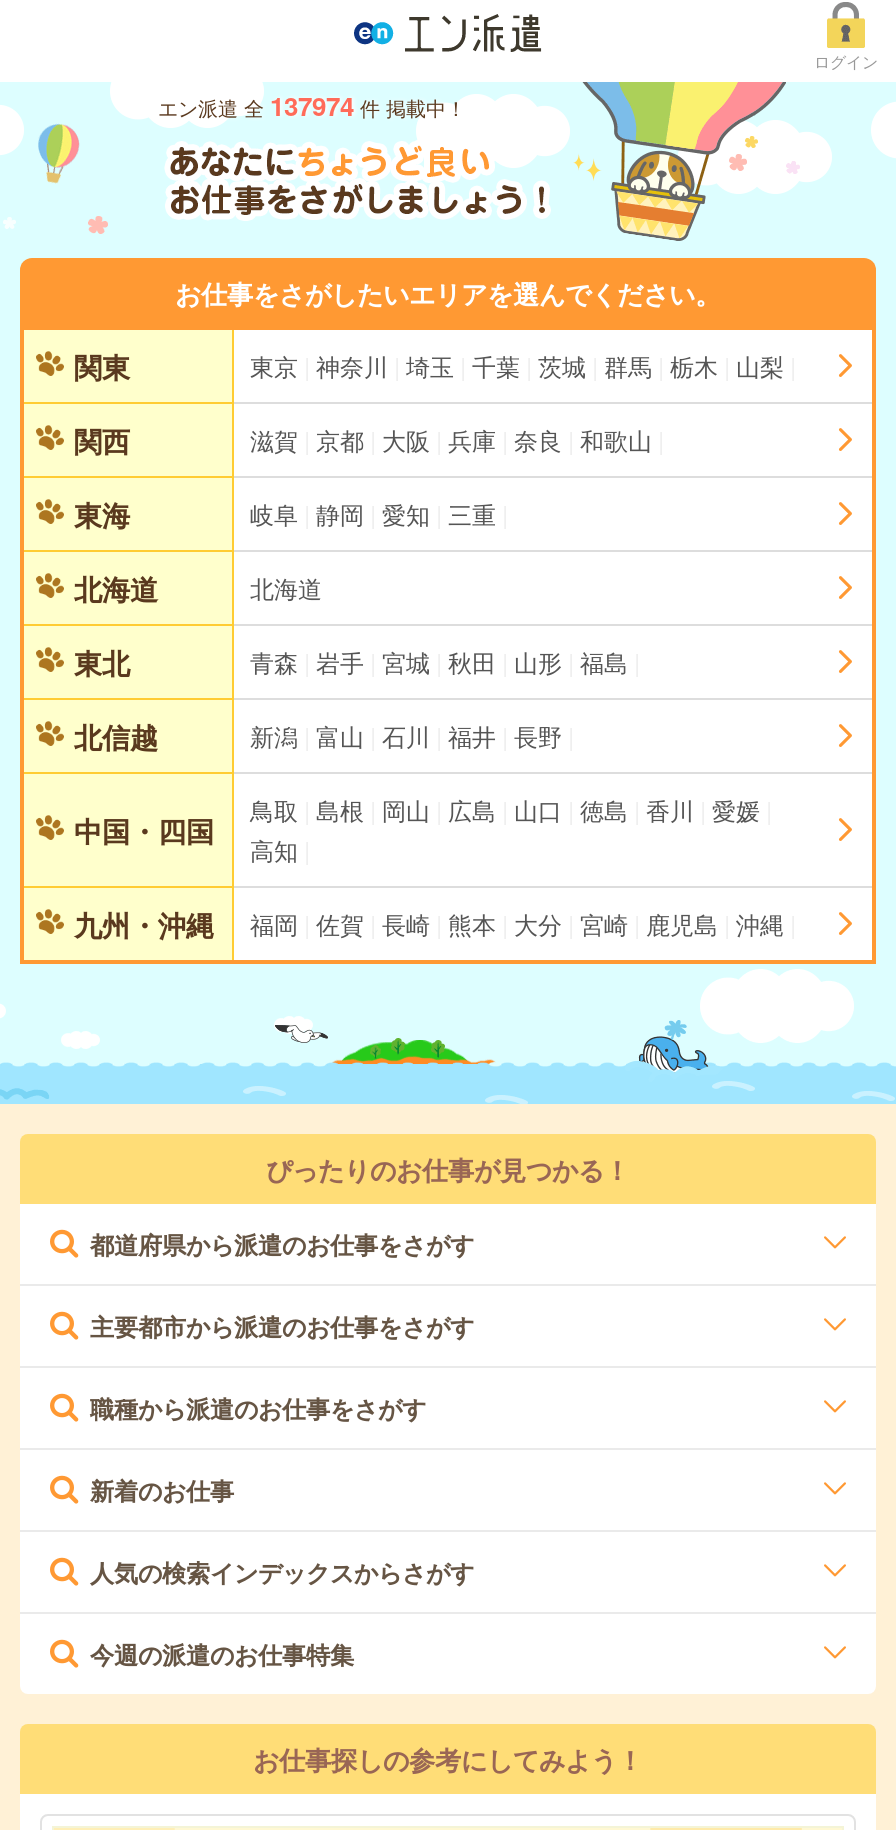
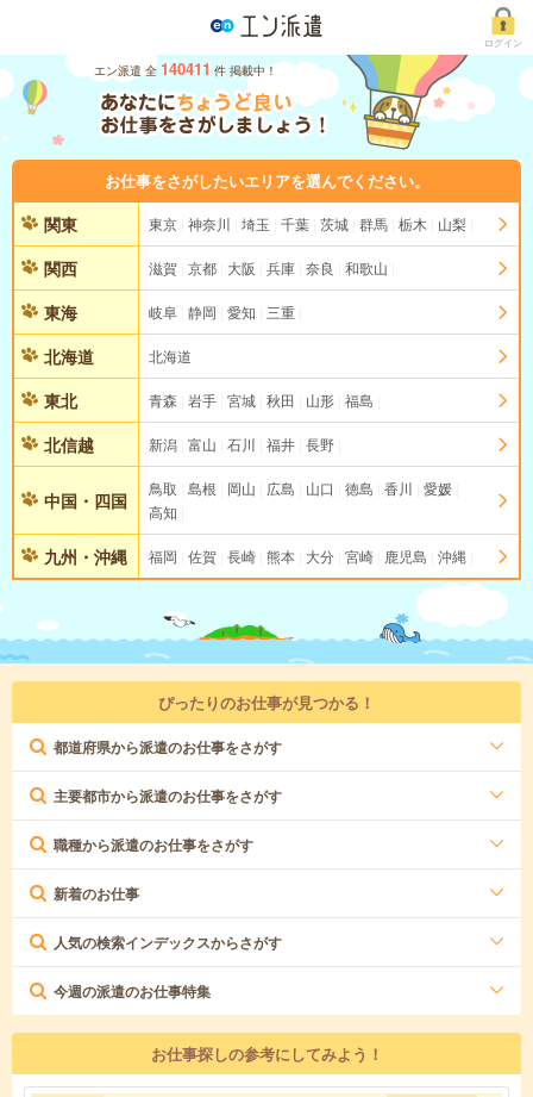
- エン派遣 全 137974 件 掲載中！
+ エン派遣 全 140411 件 掲載中！
